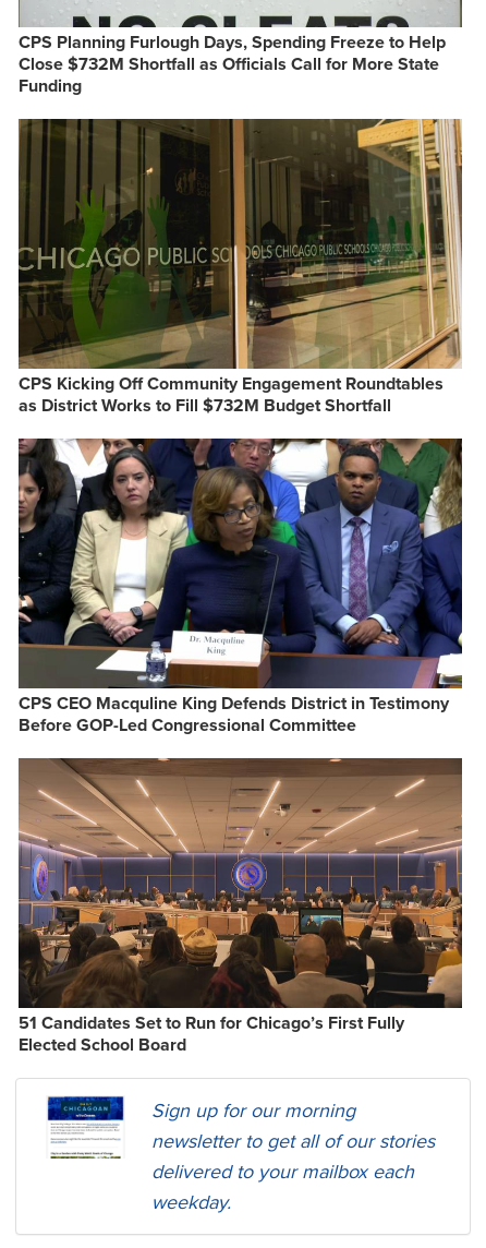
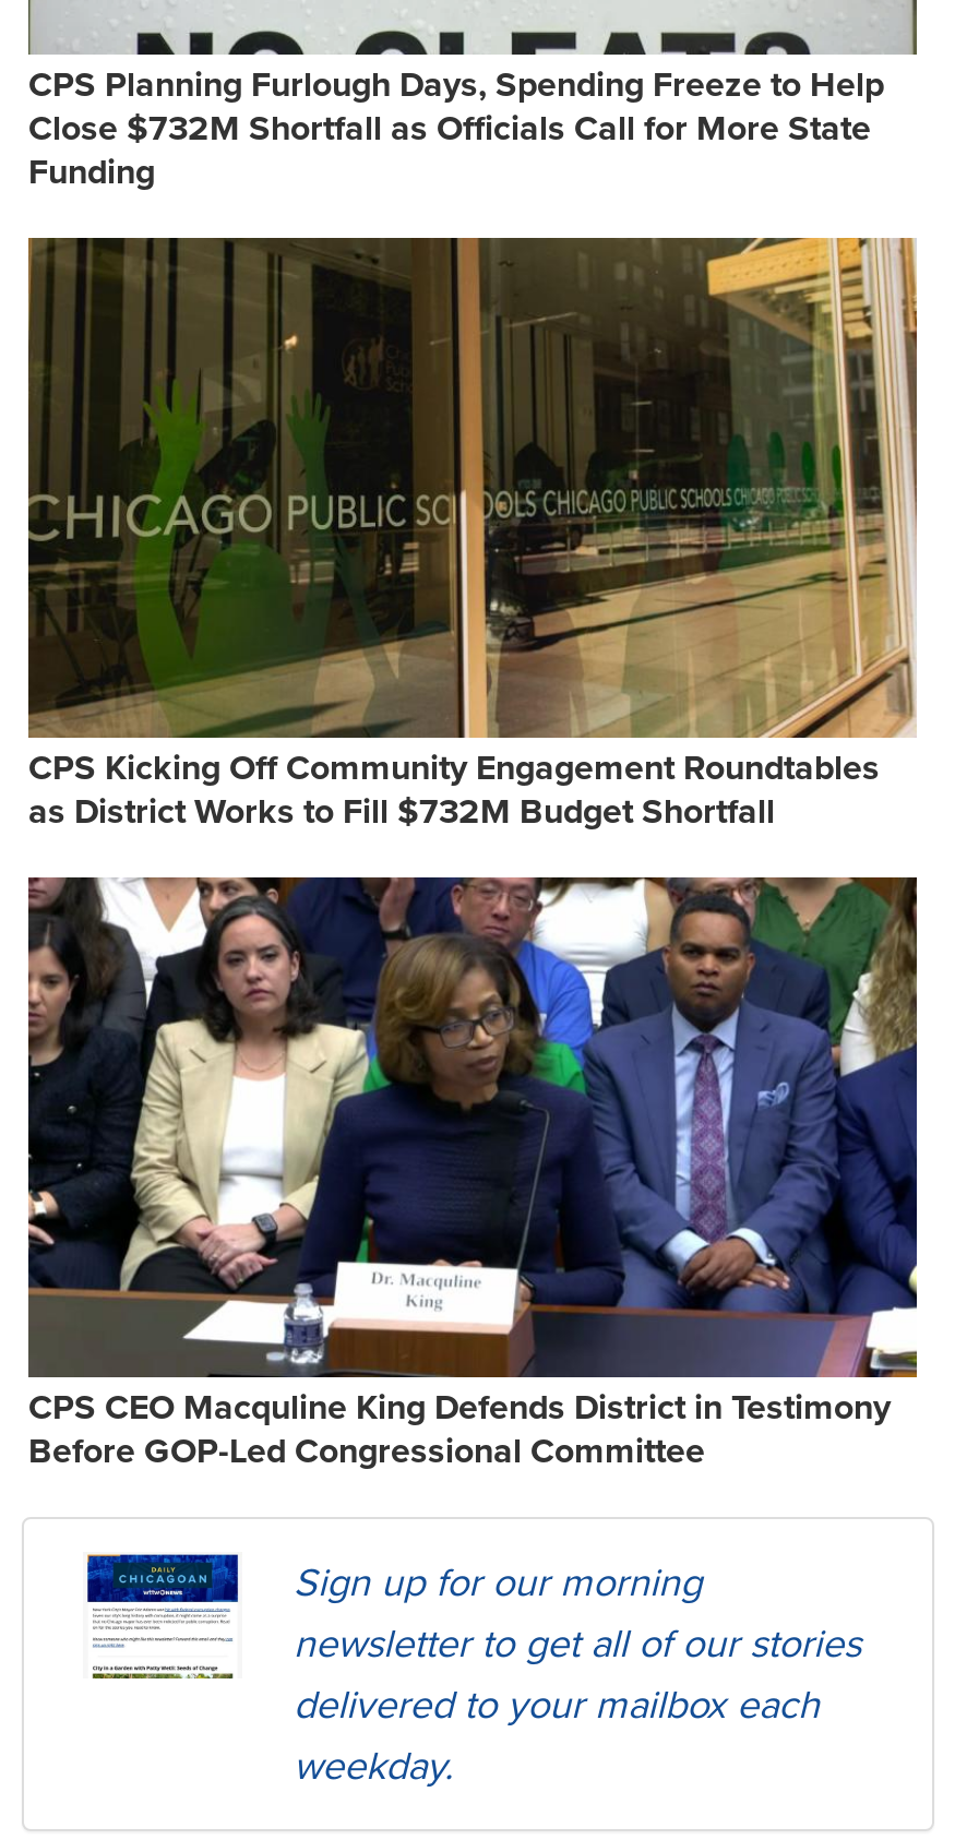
- [image]
- 51 Candidates Set to Run for Chicago’s First Fully
- Elected School Board
